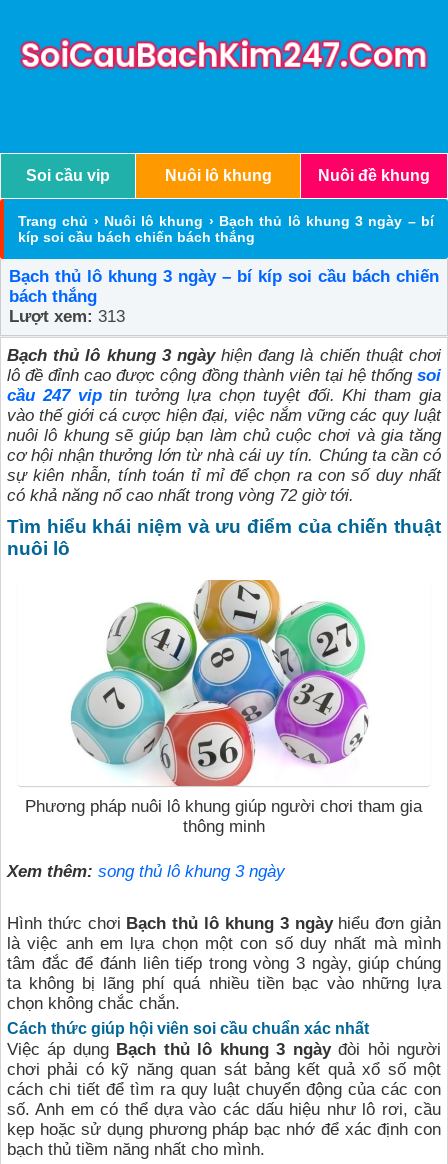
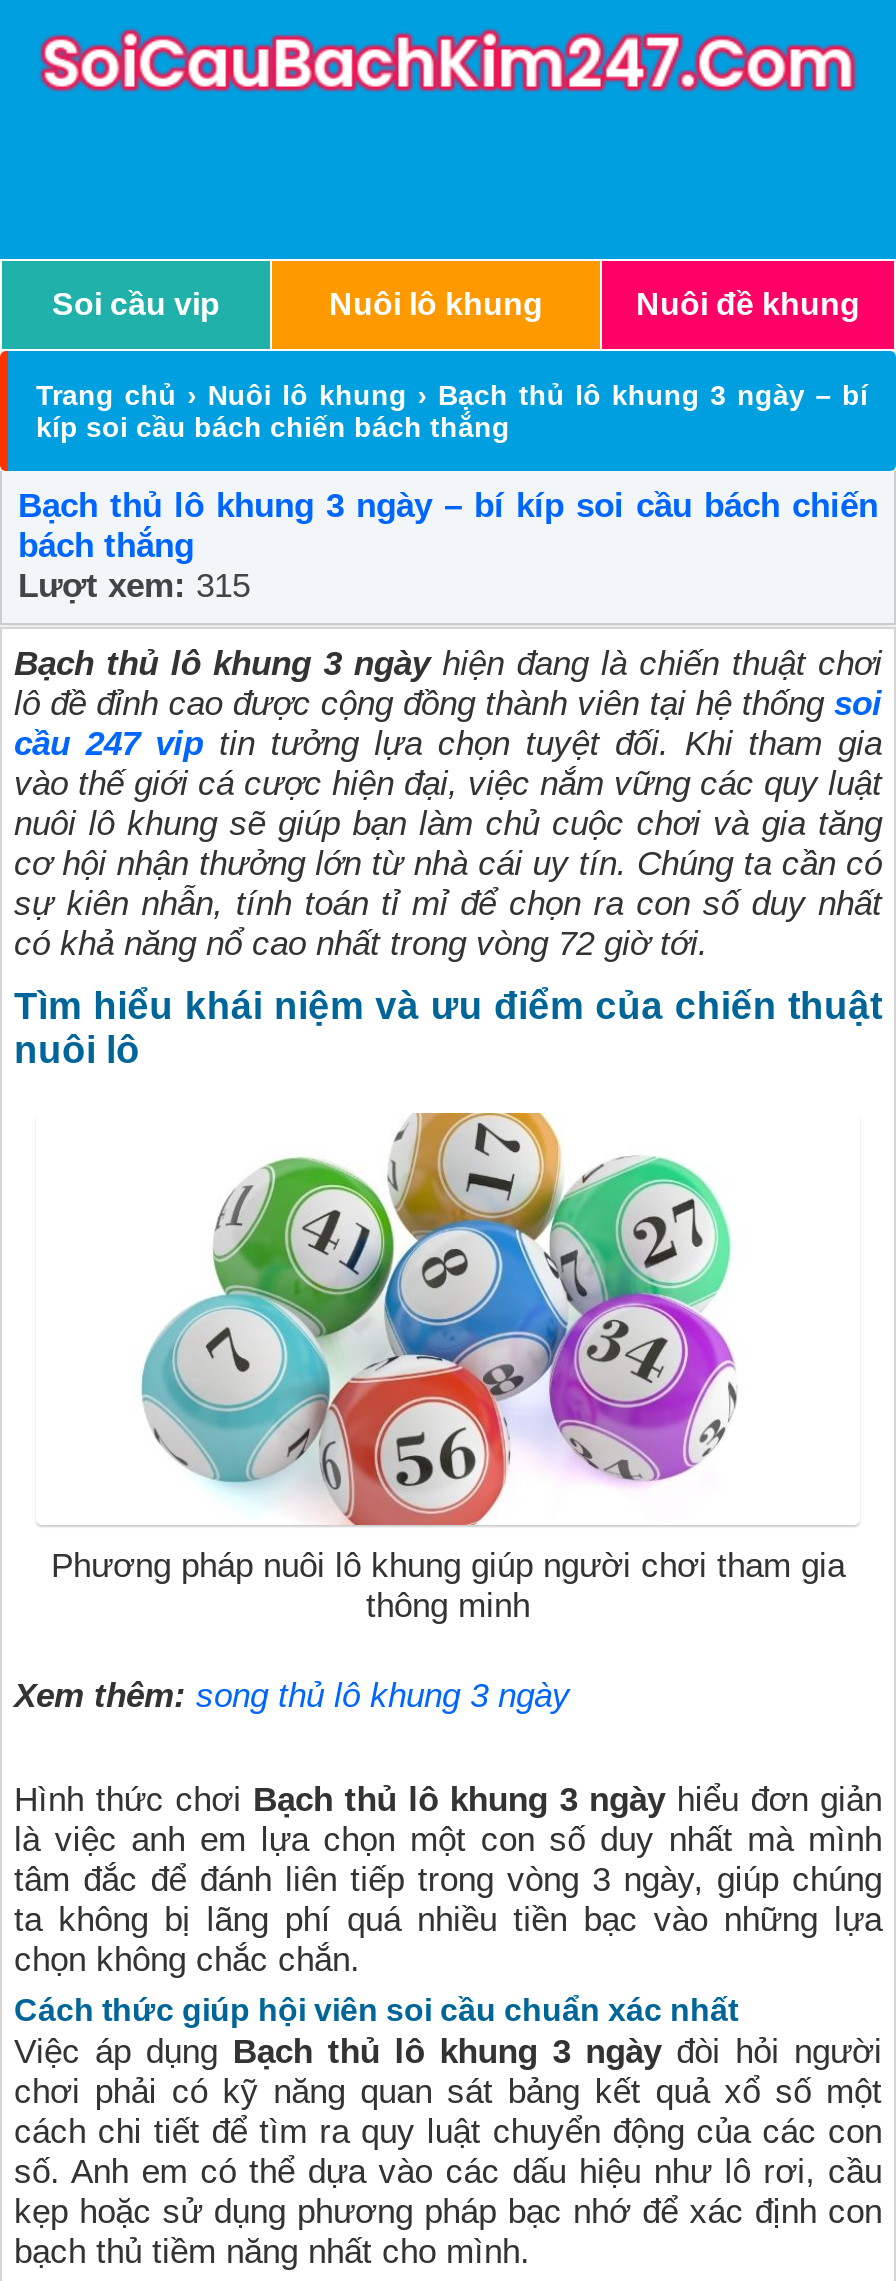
- Lượt xem: 313
+ Lượt xem: 315
